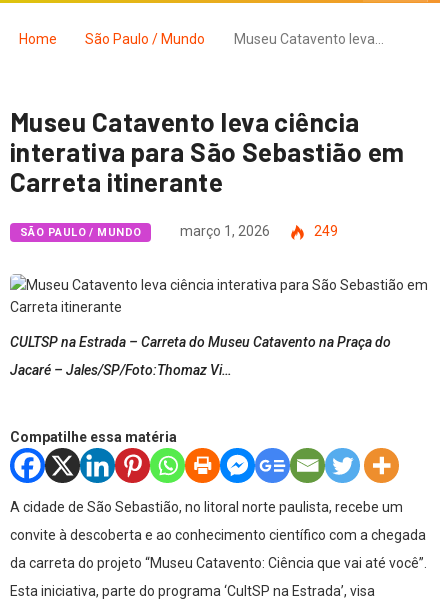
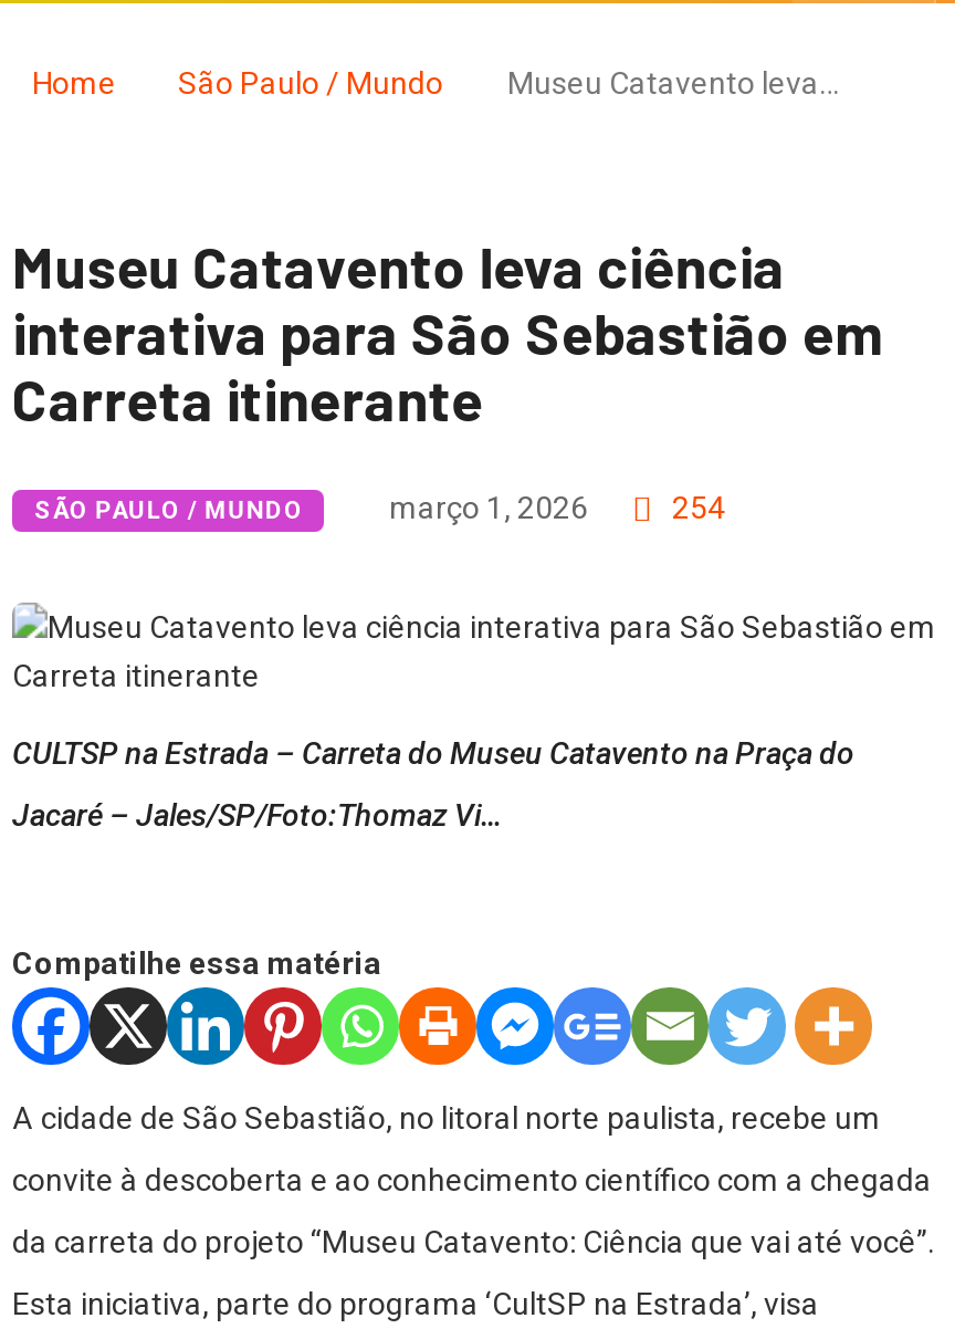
- 249
+ 254
